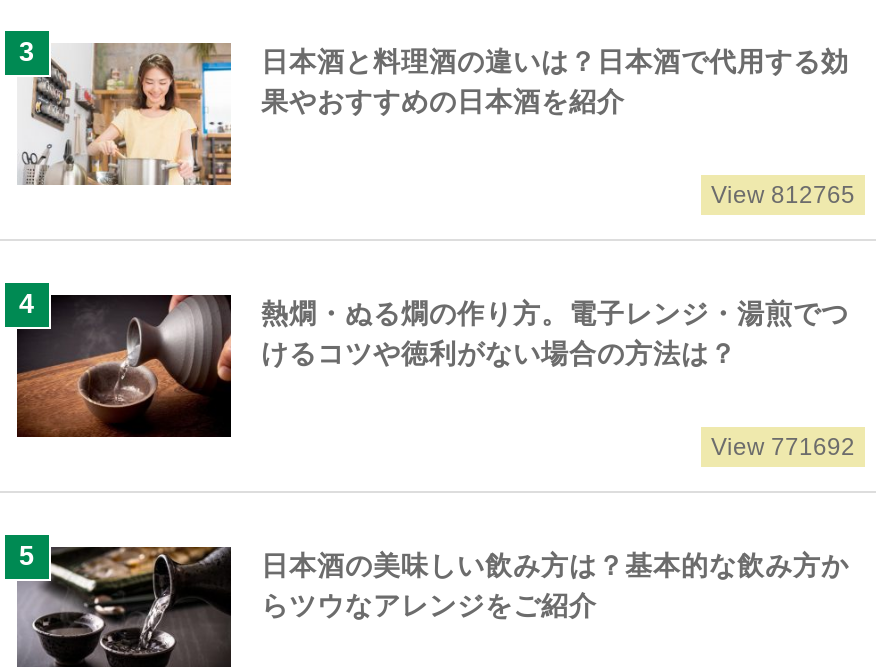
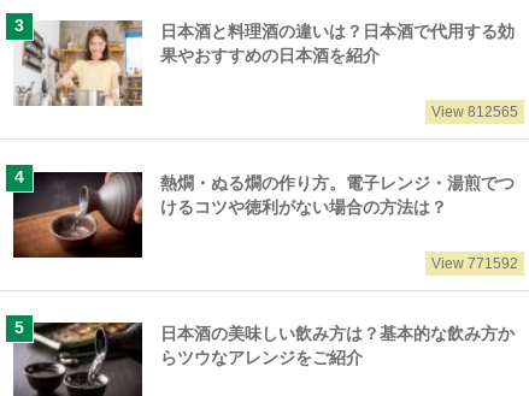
- View 812765
+ View 812565

- View 771692
+ View 771592
